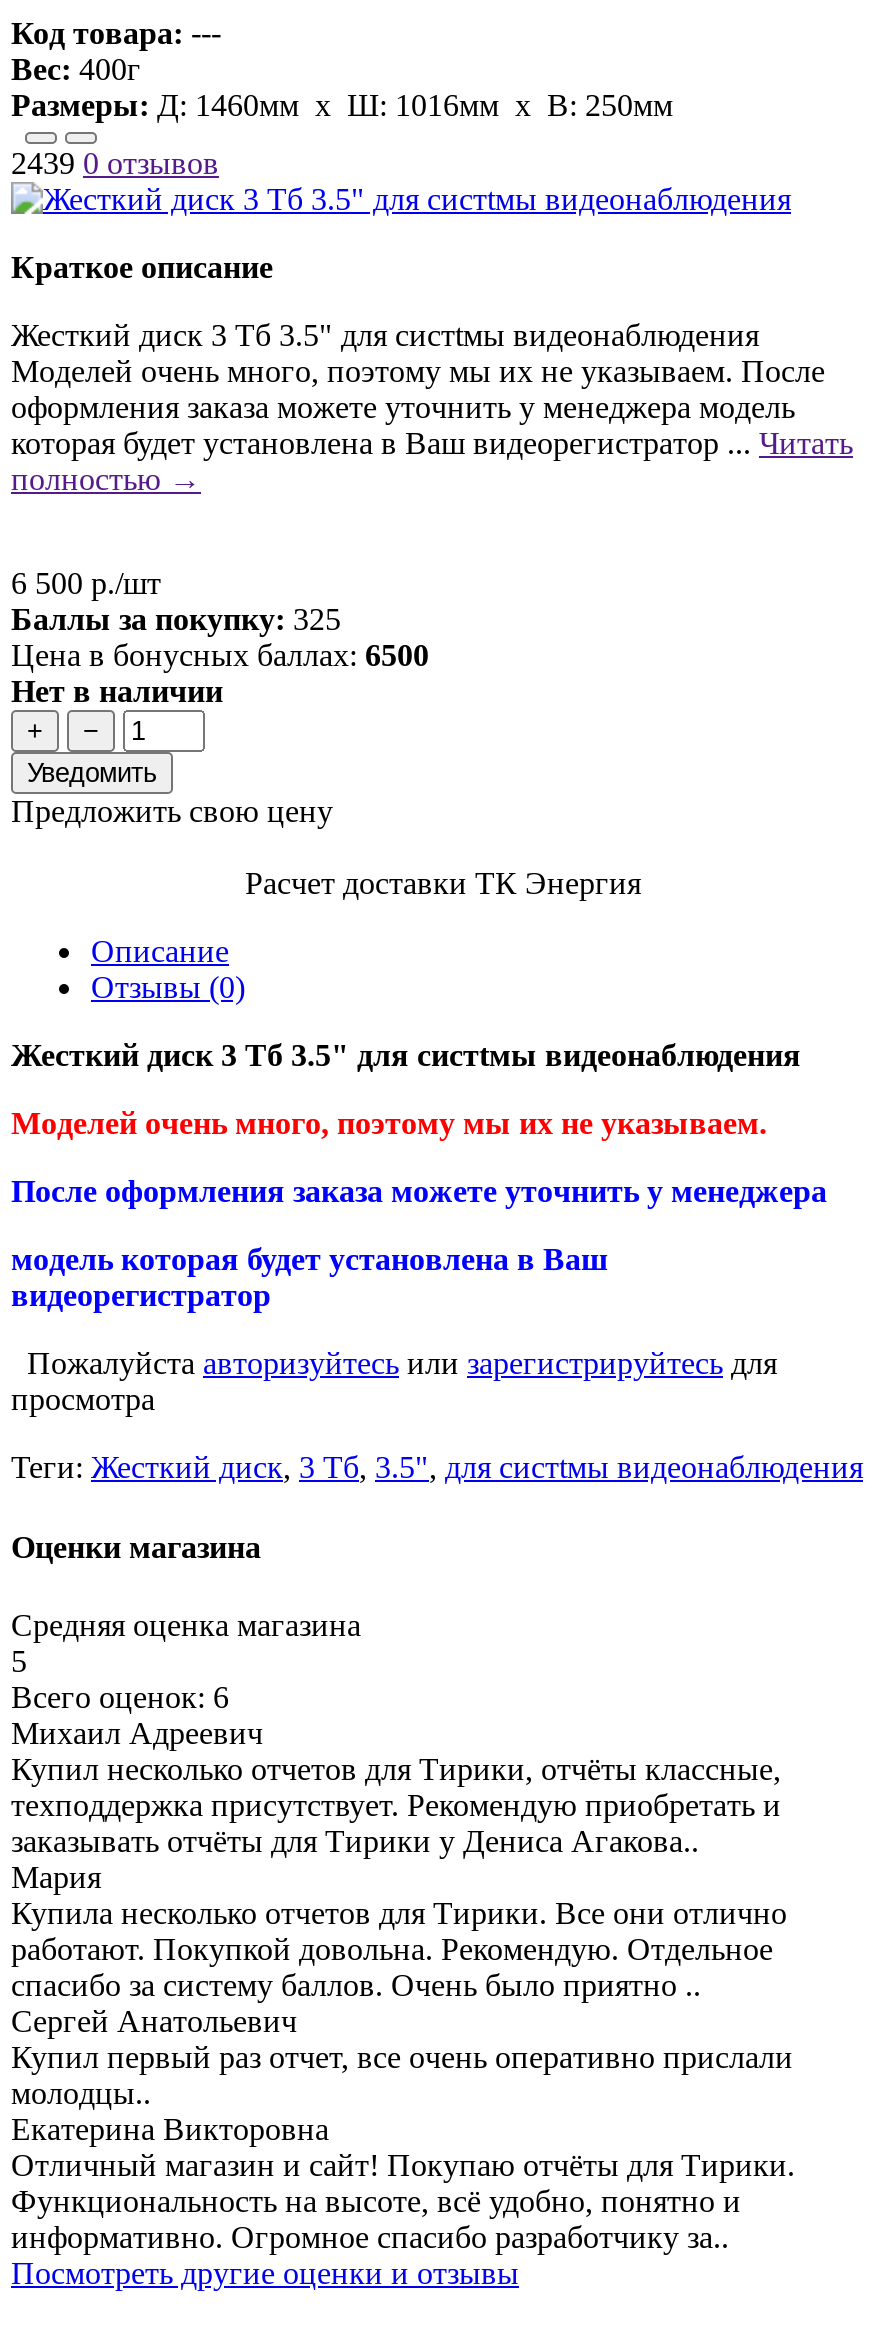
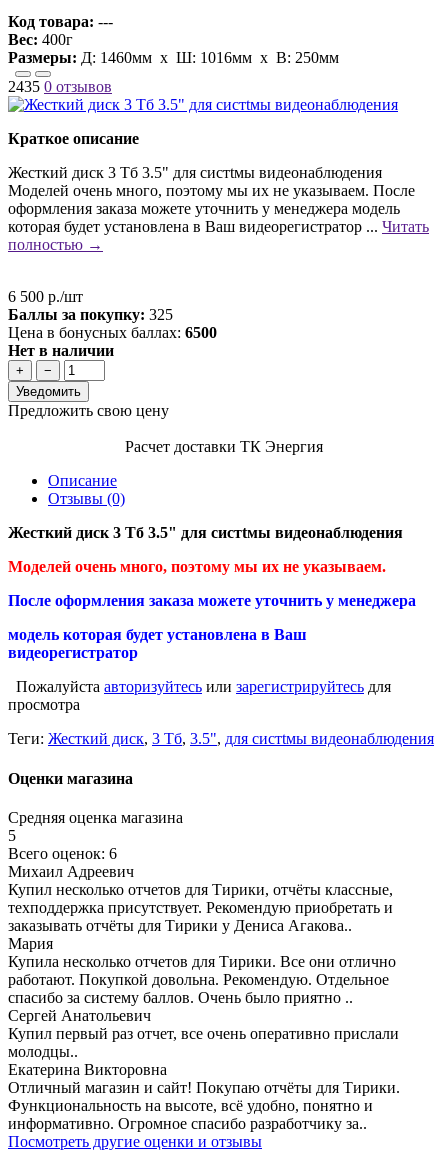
- 2439 0 отзывов
+ 2435 0 отзывов
